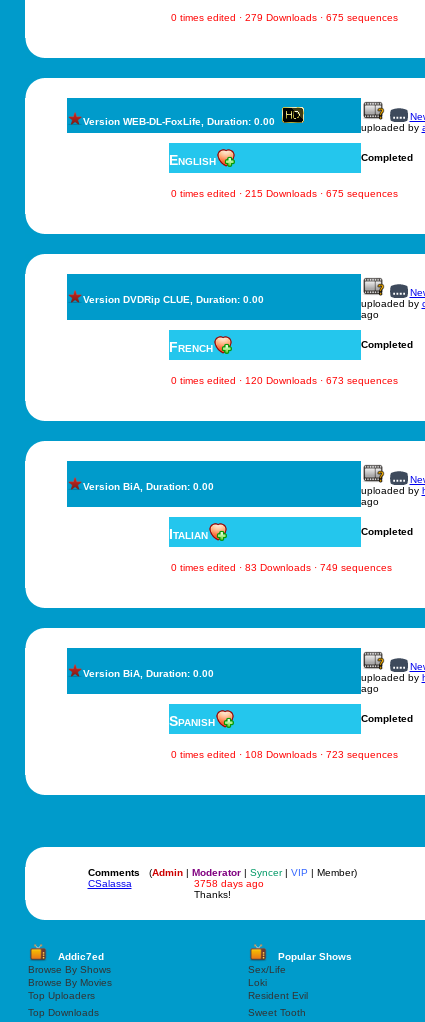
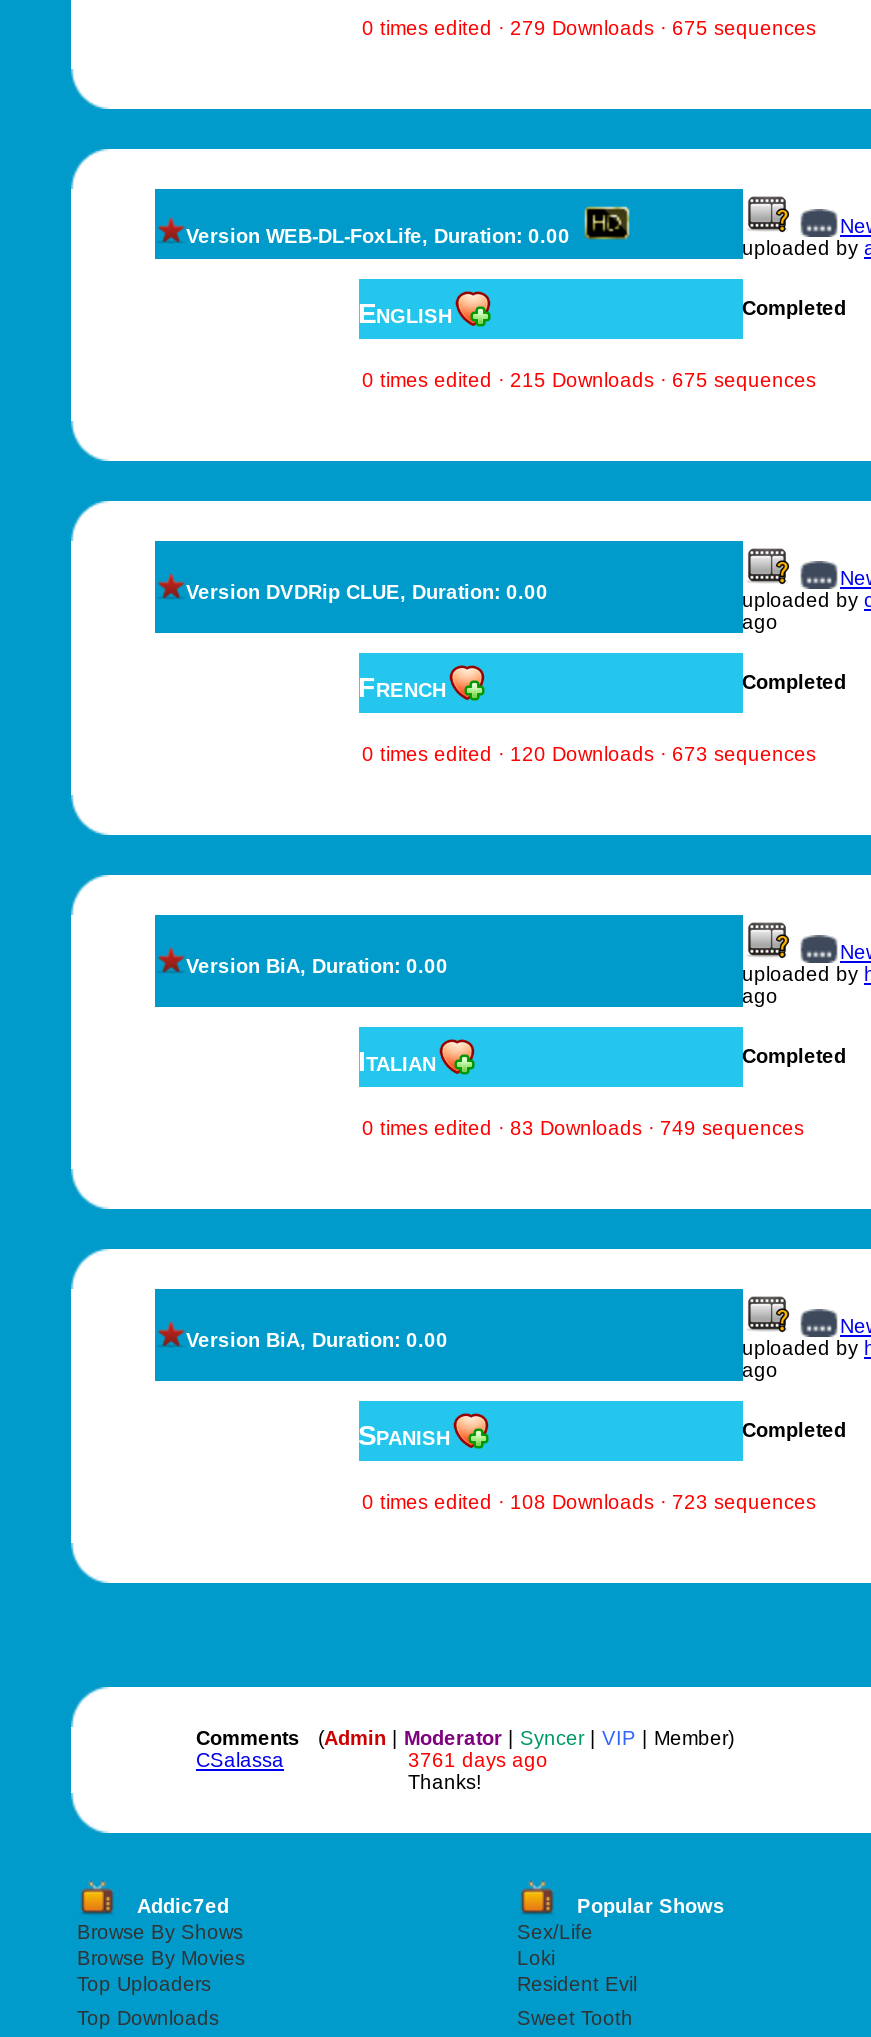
- 3758 days ago
+ 3761 days ago
